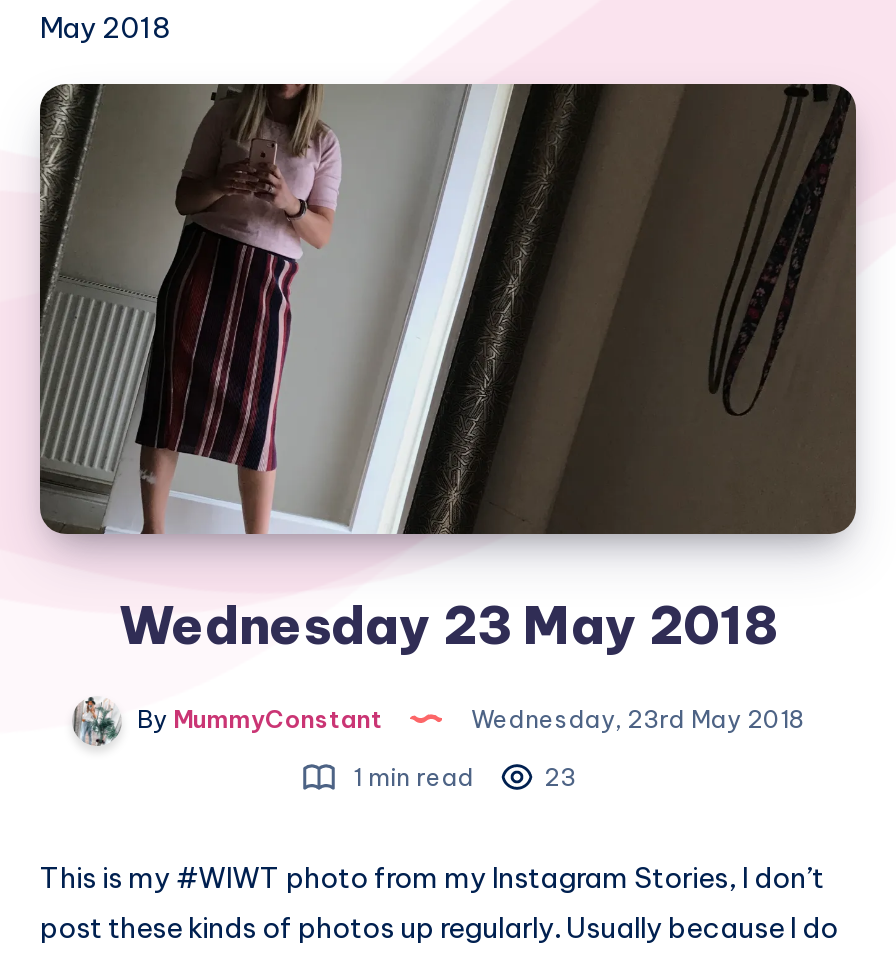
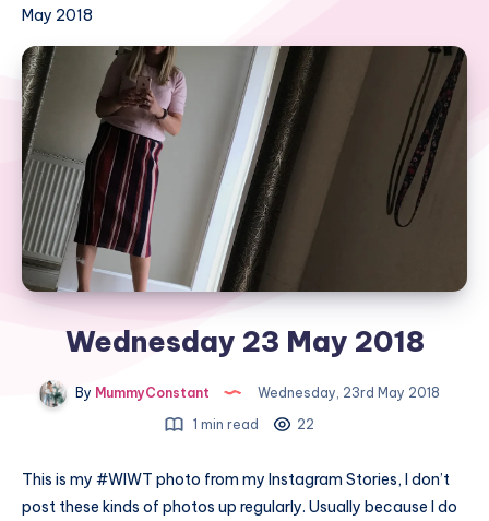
- 23
+ 22
